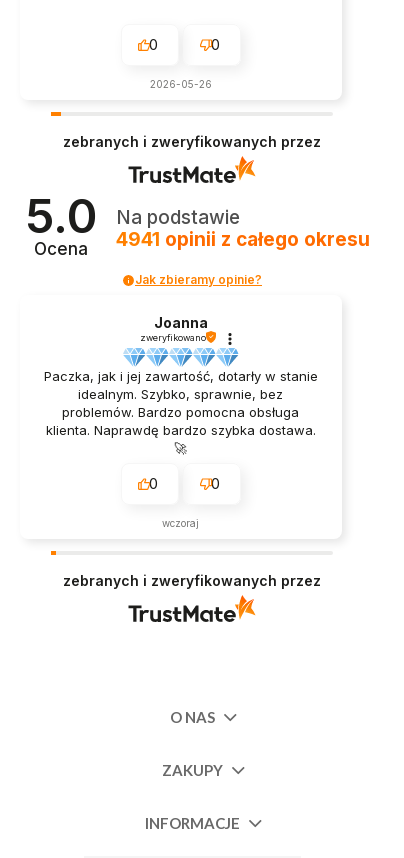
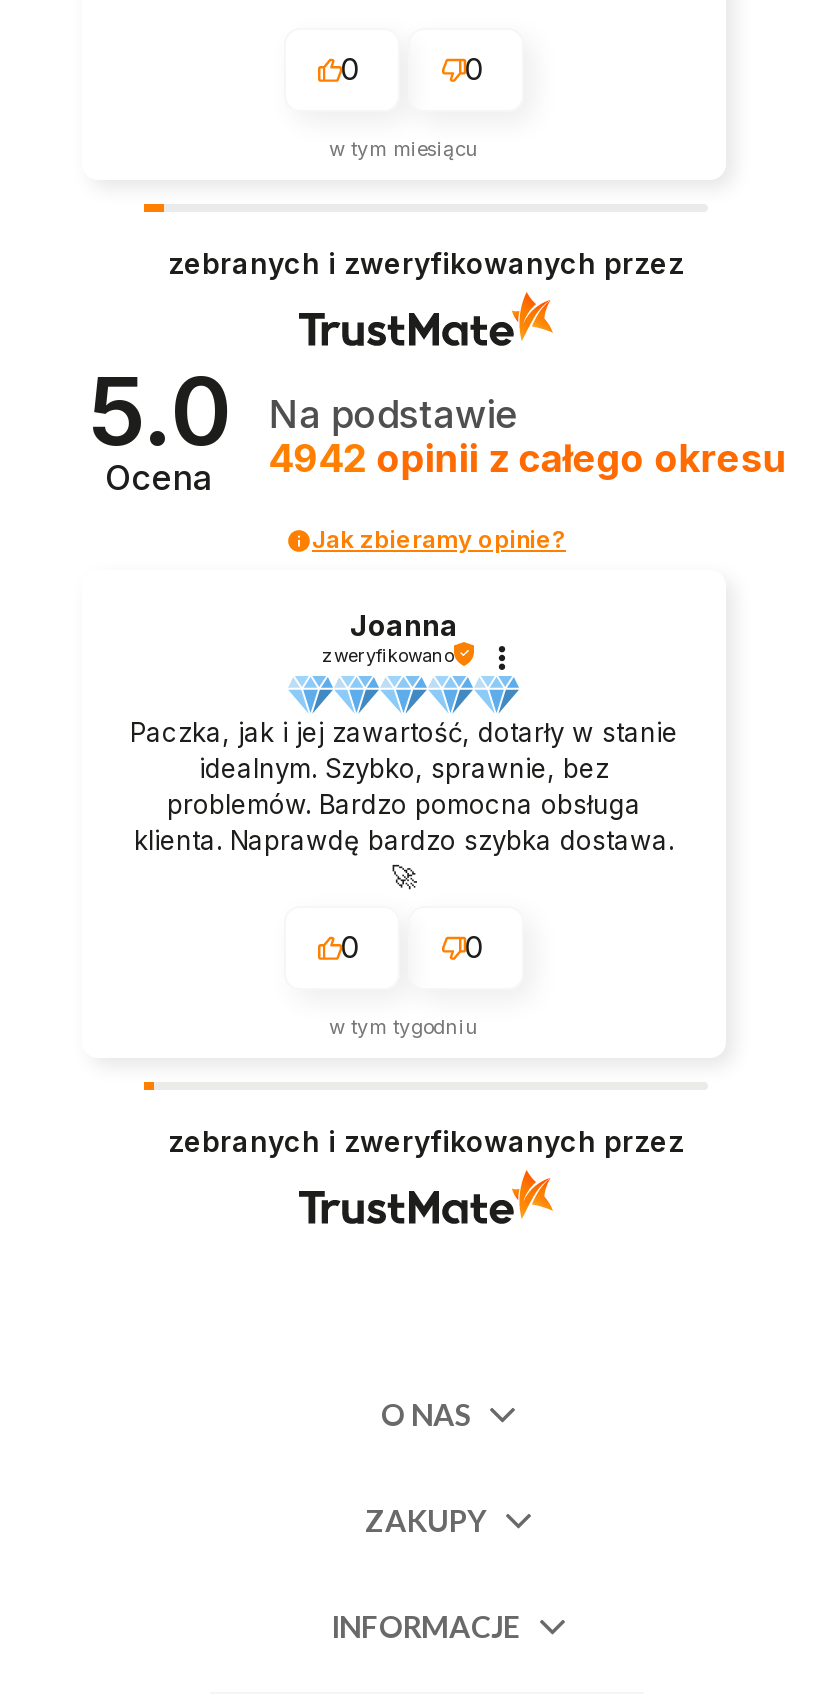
- 2026-05-26
+ w tym miesiącu

- 4941 opinii z całego okresu
+ 4942 opinii z całego okresu

- wczoraj
+ w tym tygodniu
